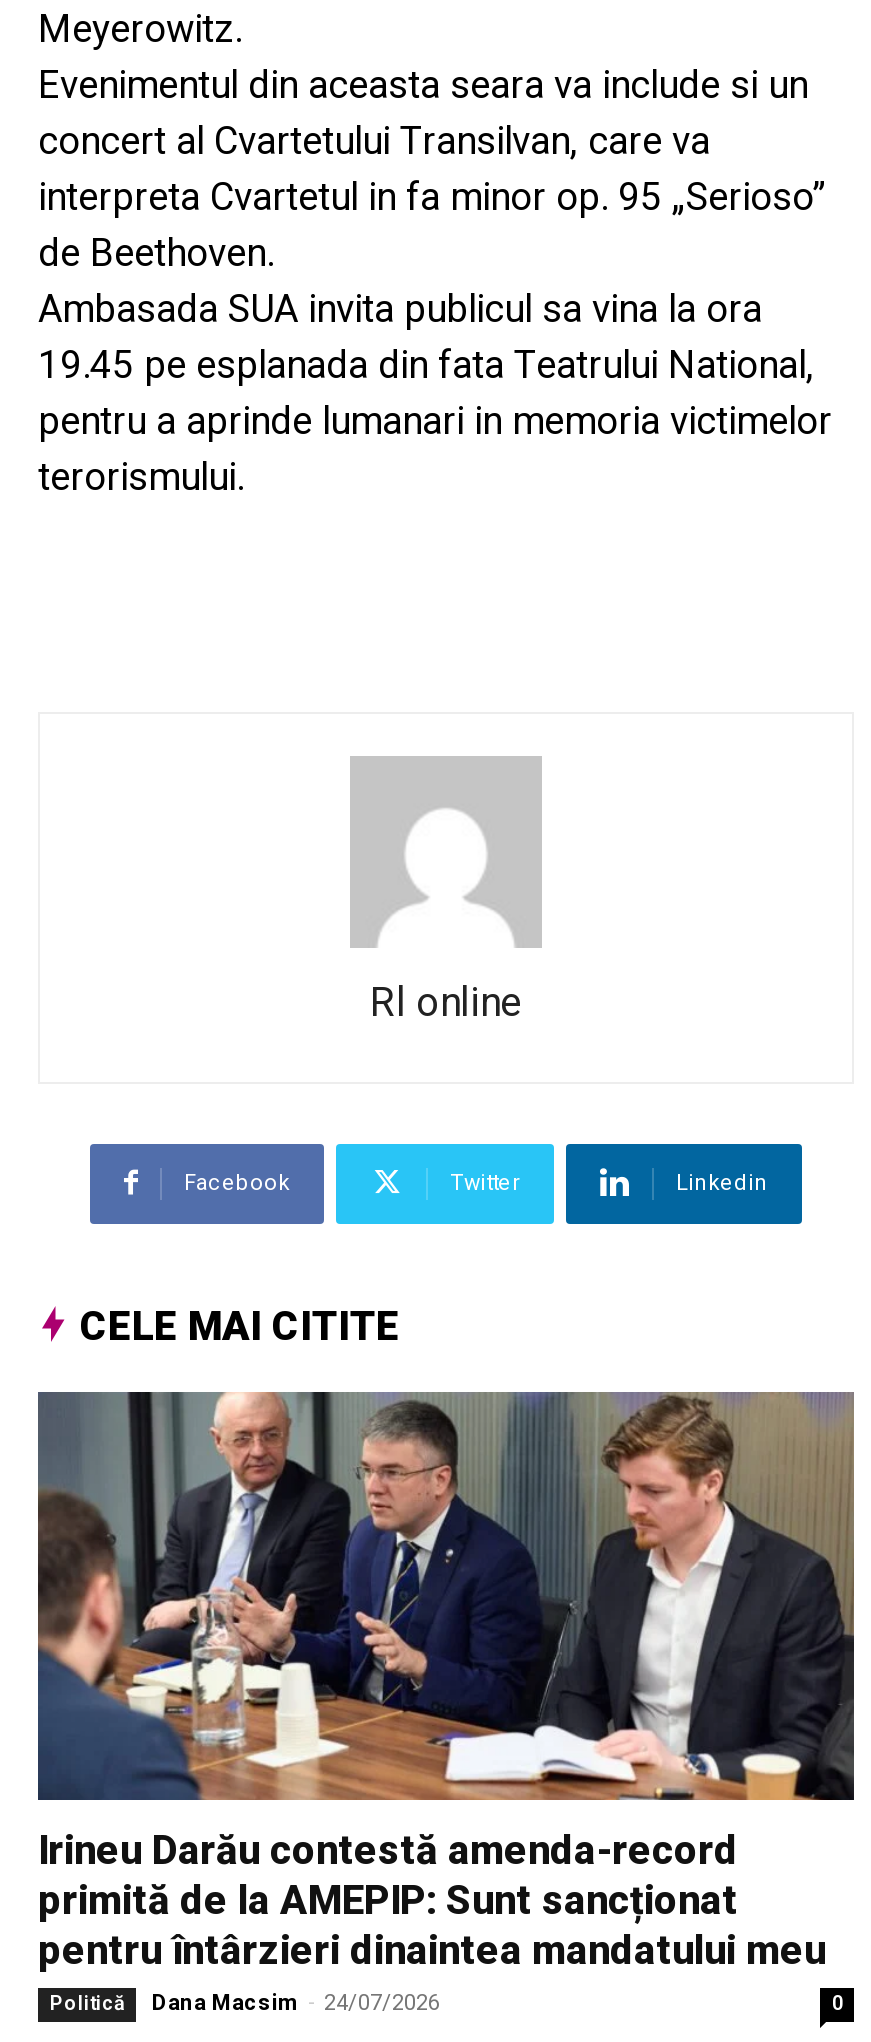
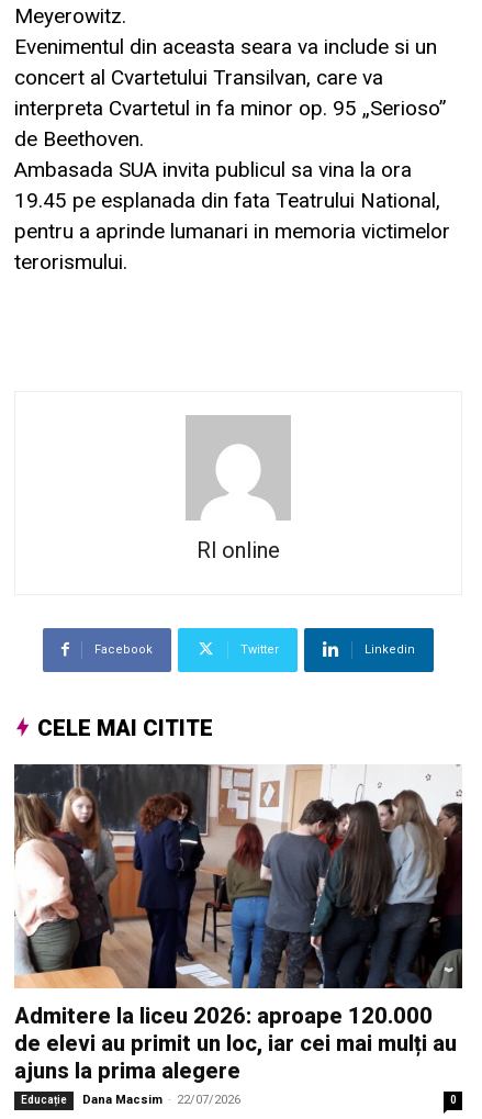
- [image]
- Irineu Darău contestă amenda-record
- primită de la AMEPIP: Sunt sancționat
- pentru întârzieri dinaintea mandatului meu
- Politică
- Dana Macsim - 24/07/2026
+ [image]
+ Admitere la liceu 2026: aproape 120.000
+ de elevi au primit un loc, iar cei mai mulți au
+ ajuns la prima alegere
+ Educație
+ Dana Macsim - 22/07/2026
